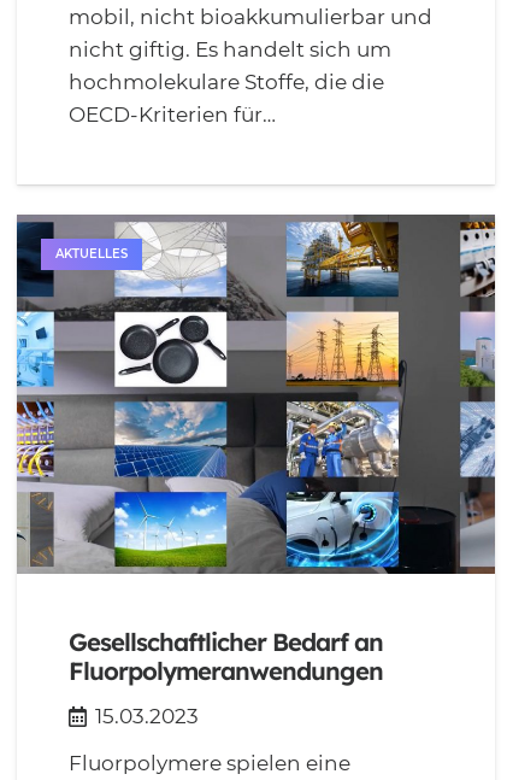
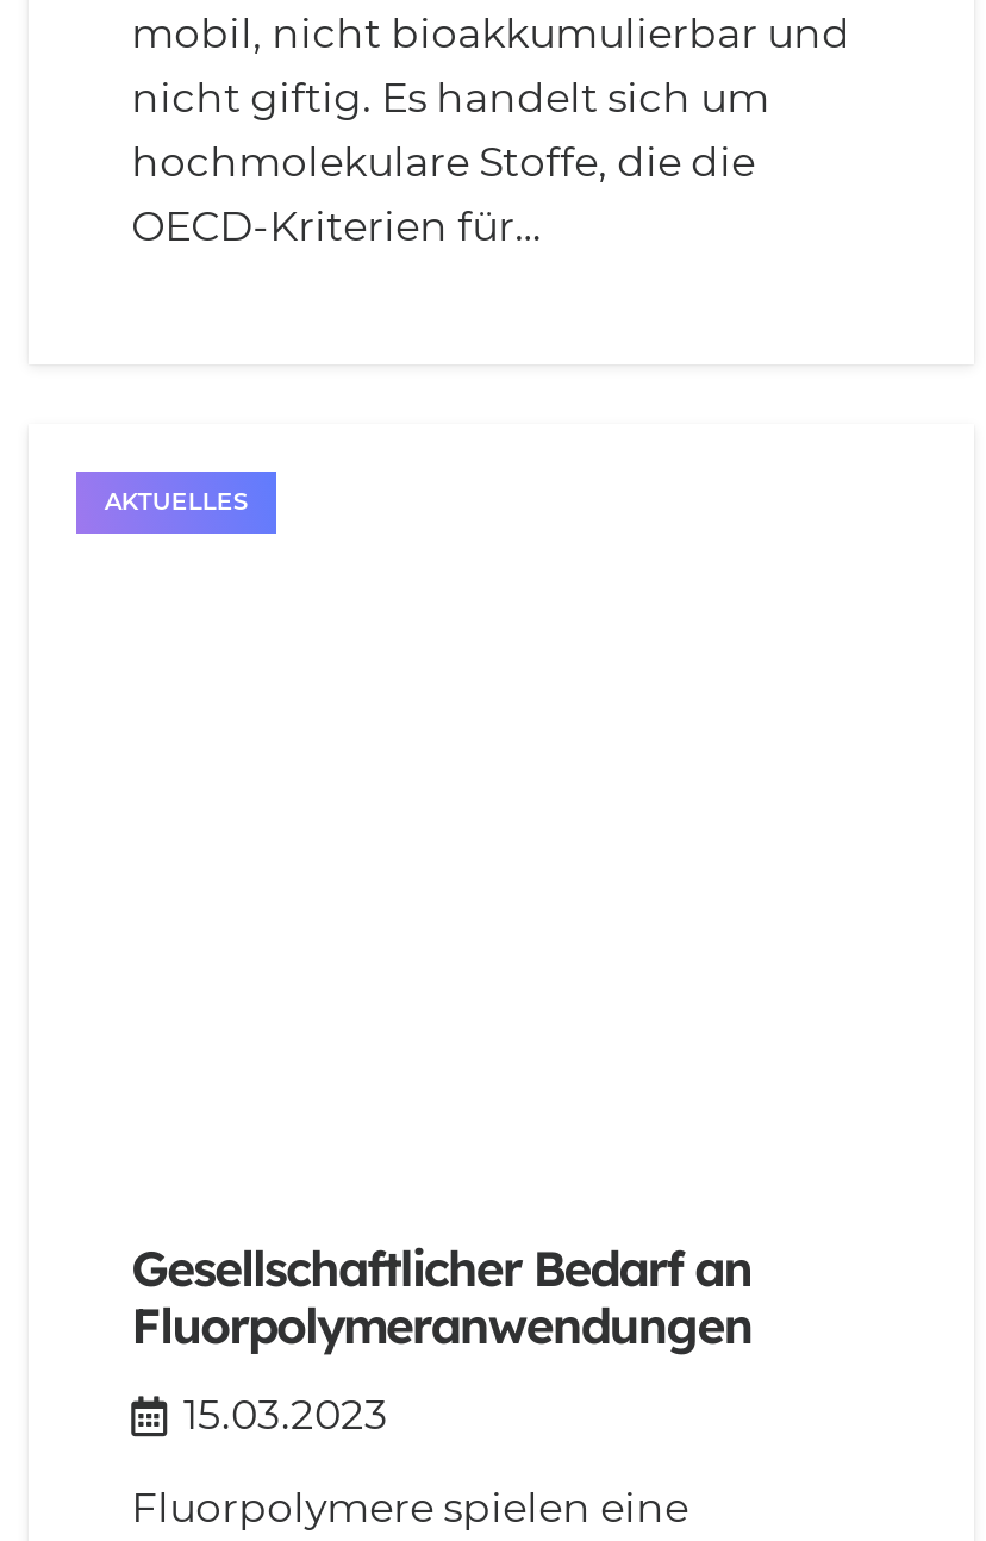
- [image]
